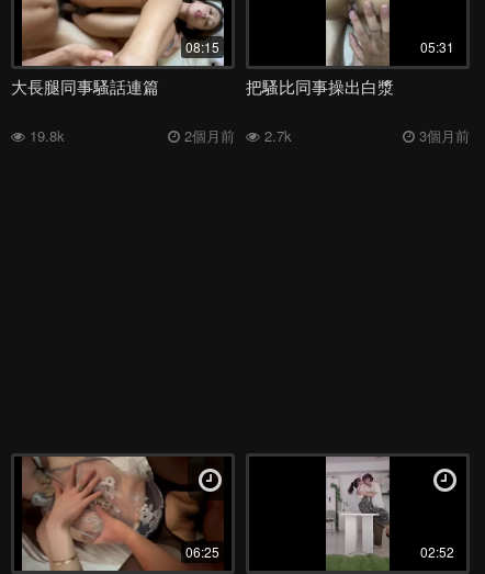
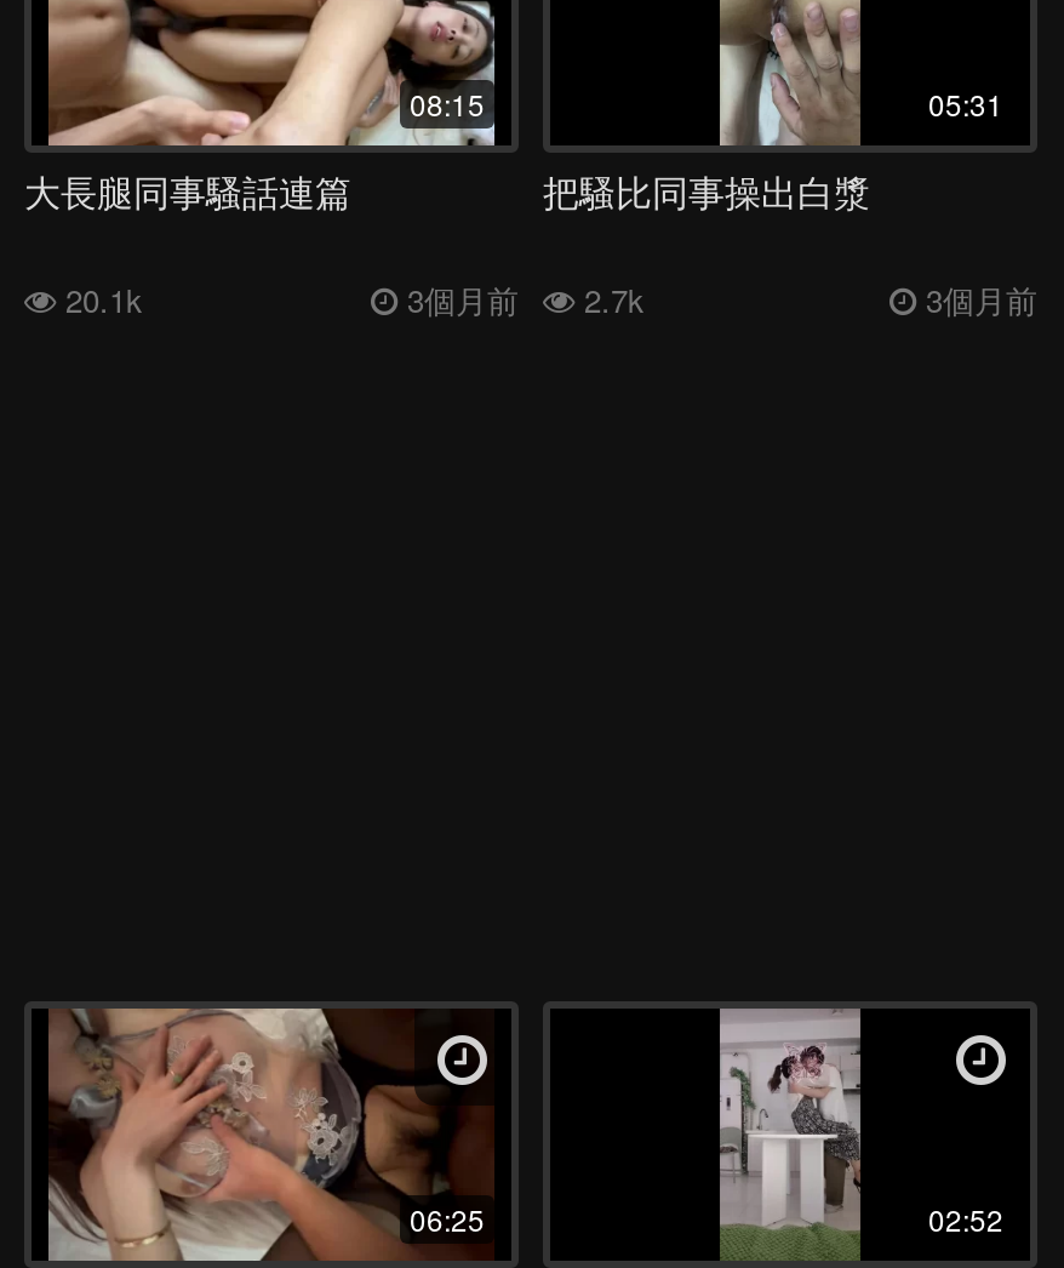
- 19.8k
- 2個月前
+ 20.1k
+ 3個月前
